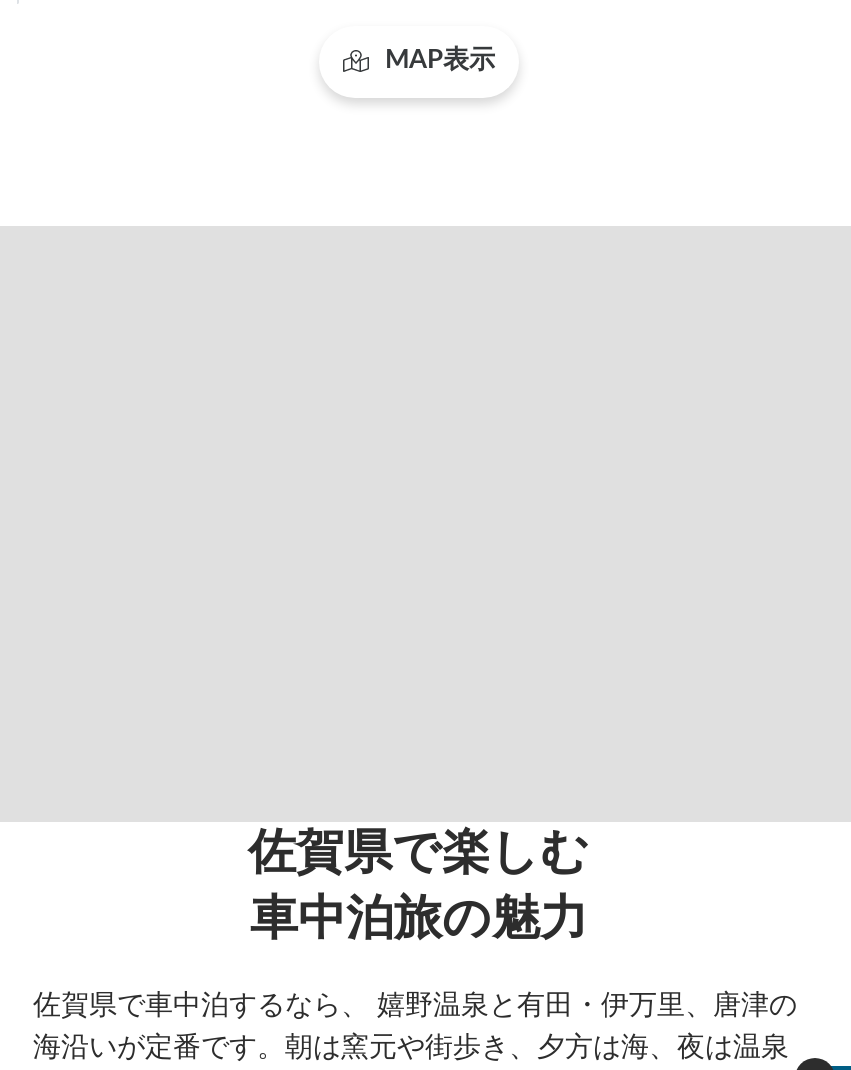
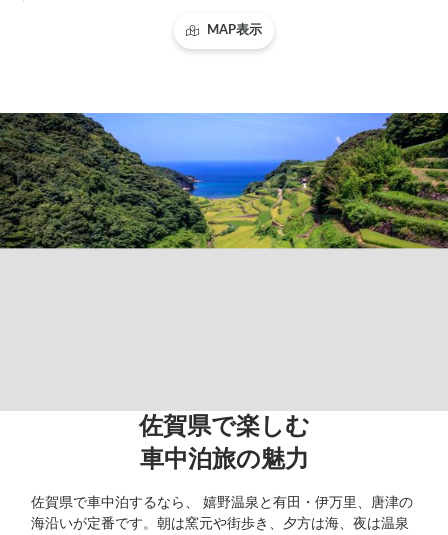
+ [image]
